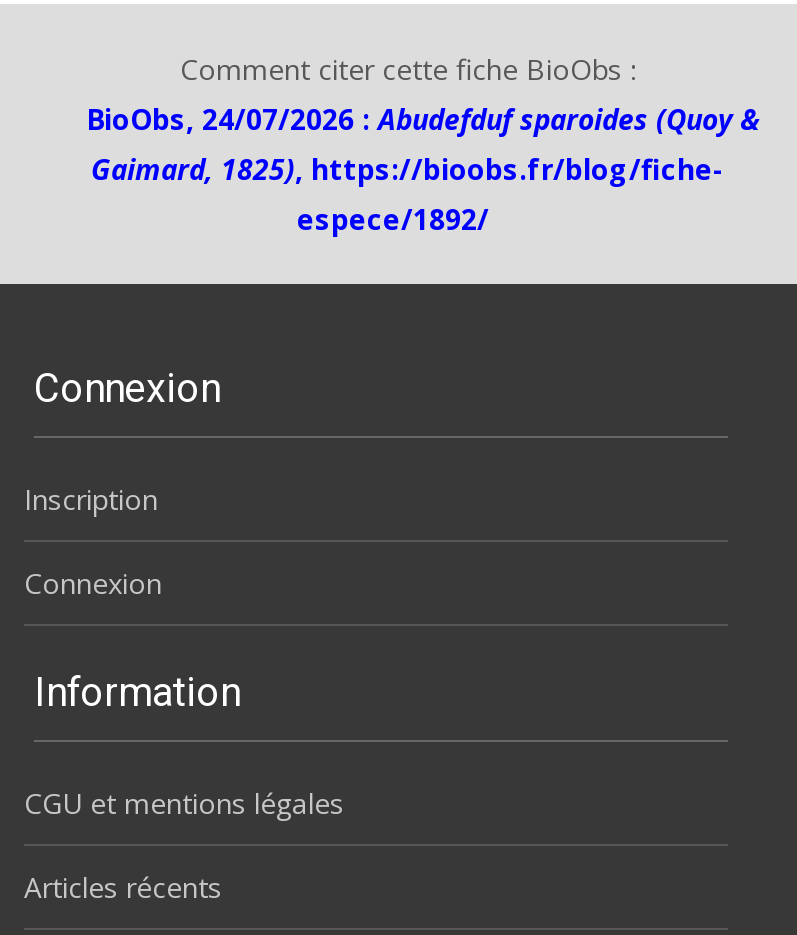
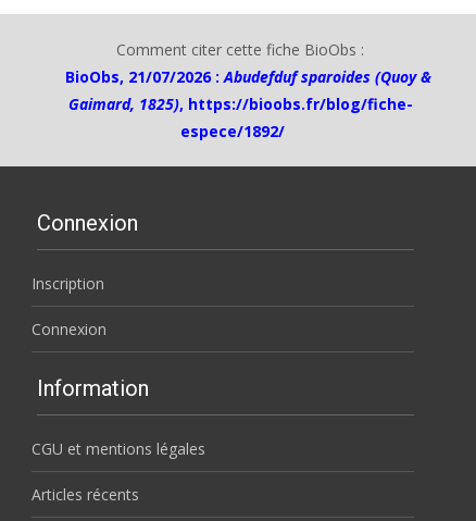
- BioObs, 24/07/2026 : Abudefduf sparoides (Quoy &
+ BioObs, 21/07/2026 : Abudefduf sparoides (Quoy &
